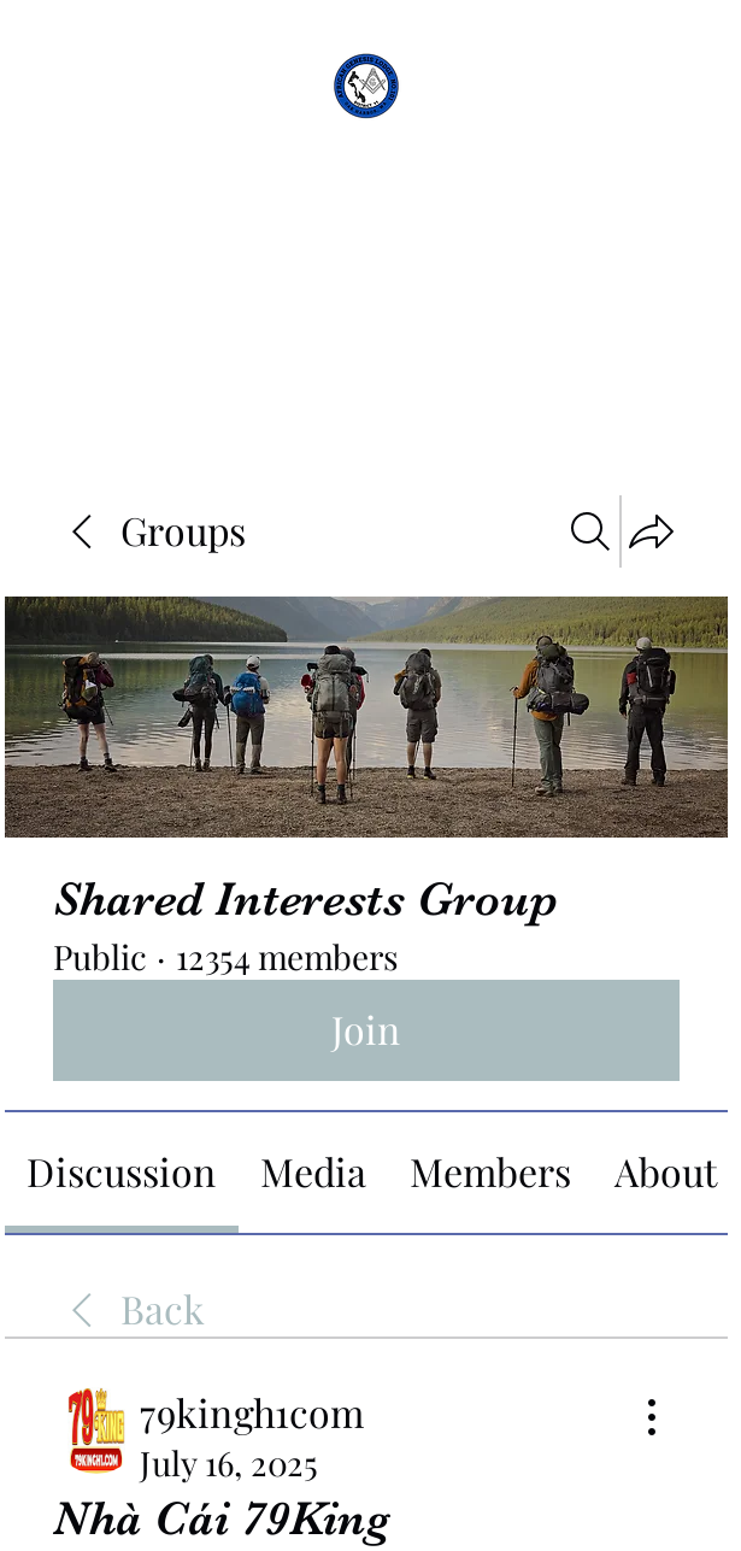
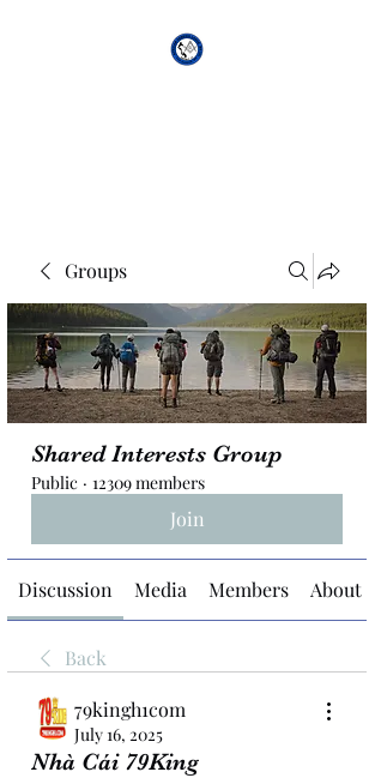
- Public · 12354 members
+ Public · 12309 members
